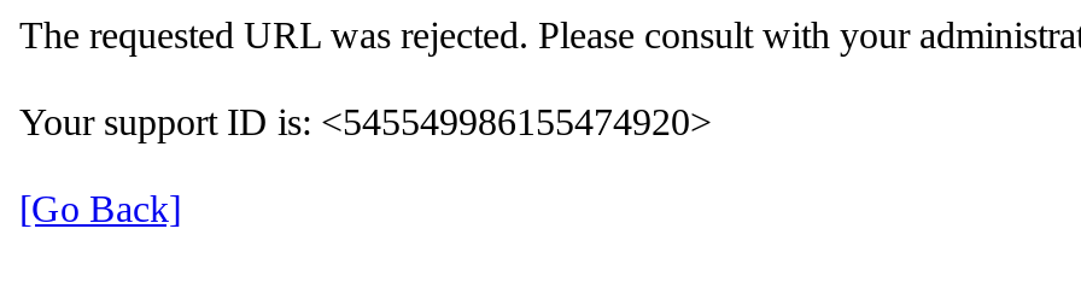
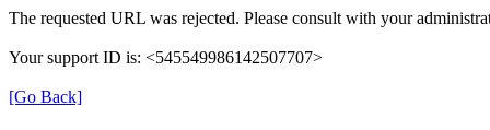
- Your support ID is: <545549986155474920>
+ Your support ID is: <545549986142507707>
